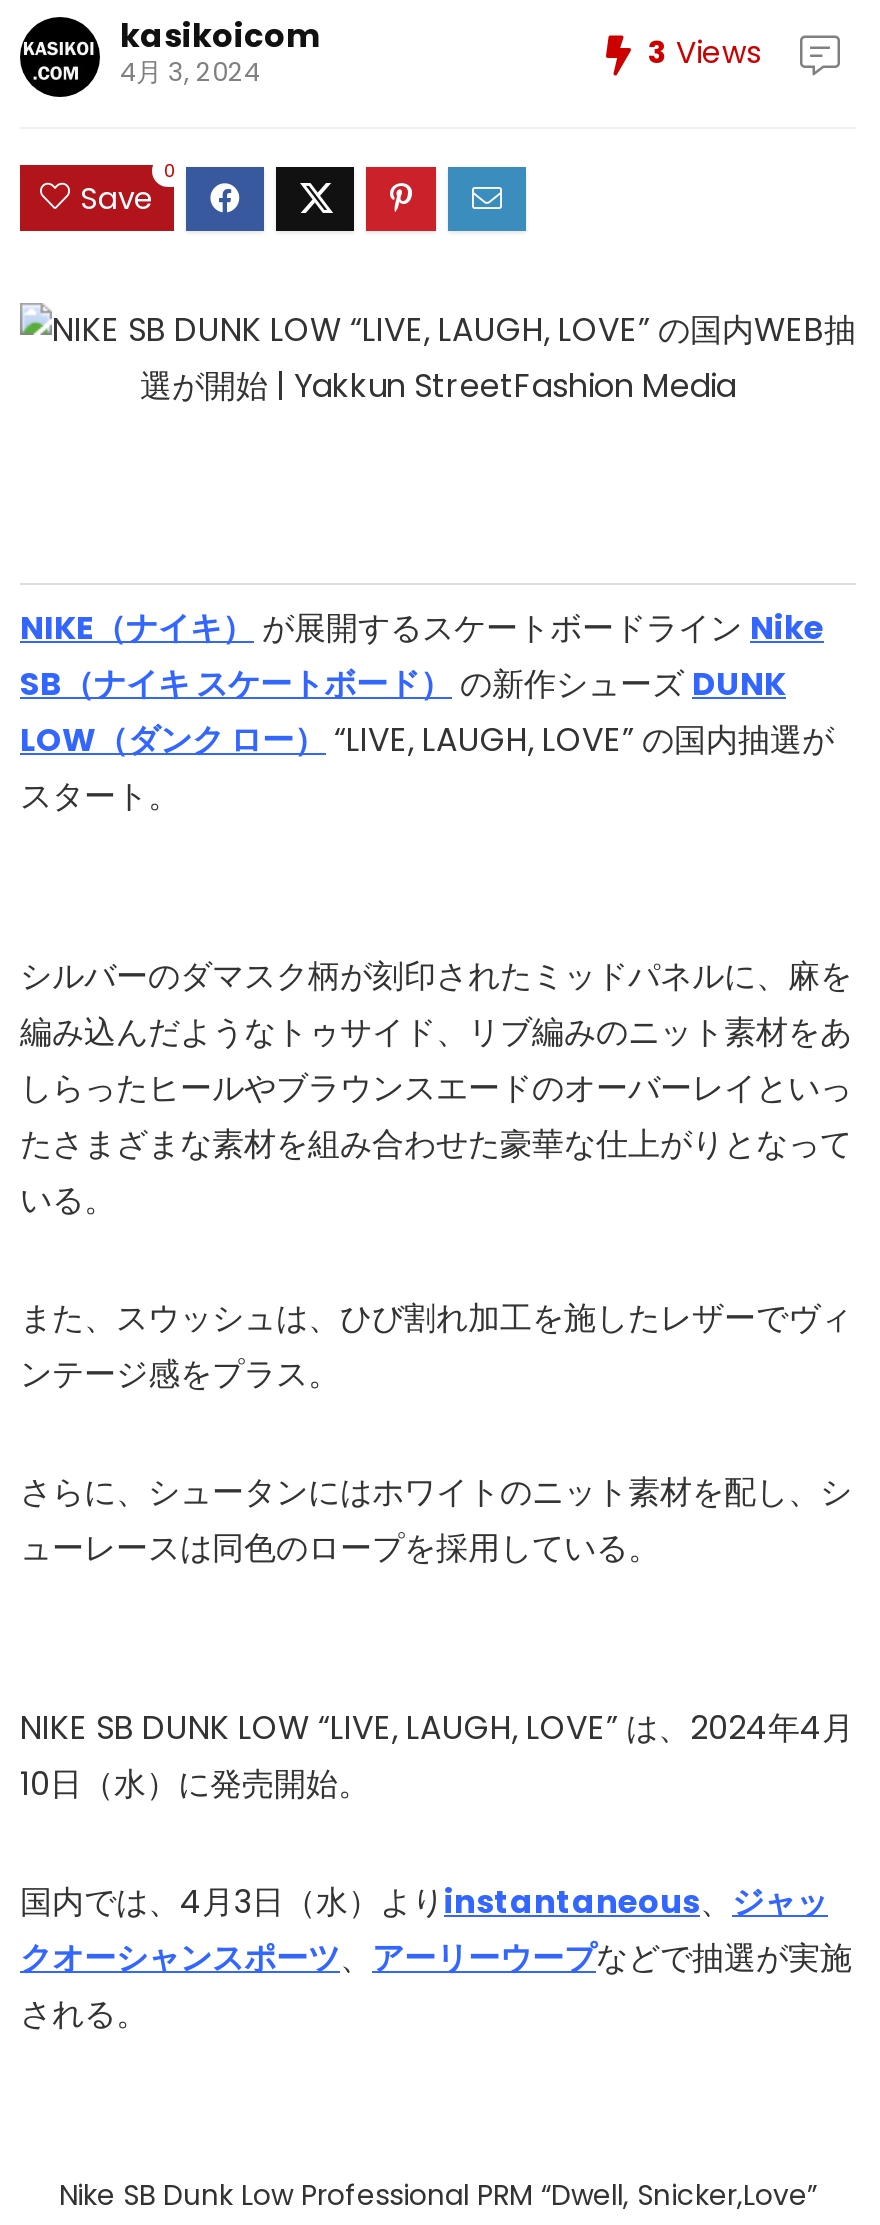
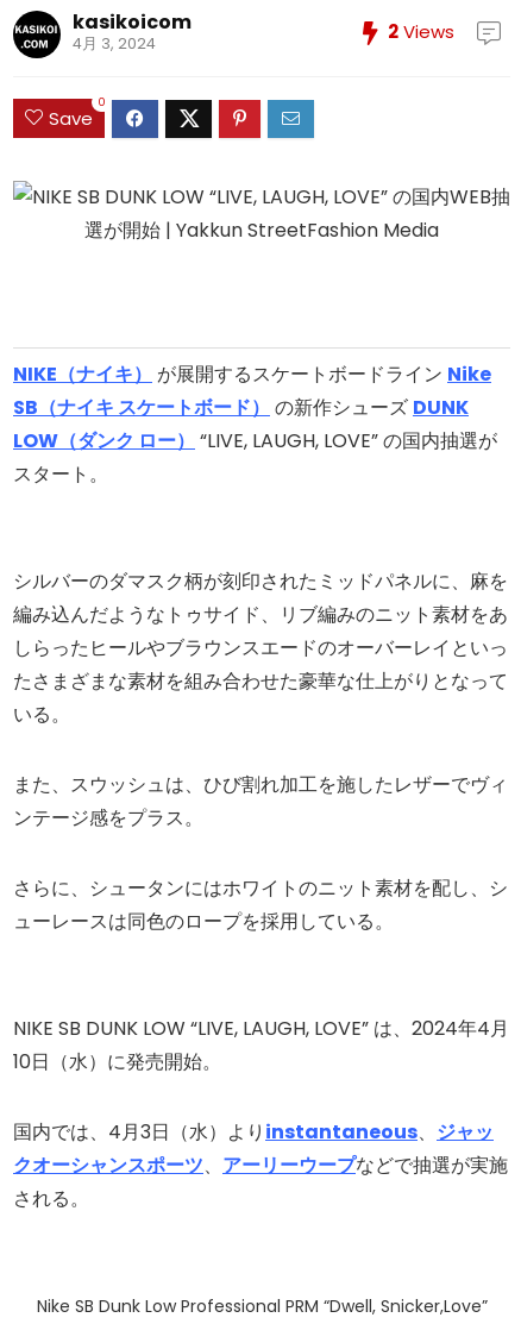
- 3 Views
+ 2 Views
